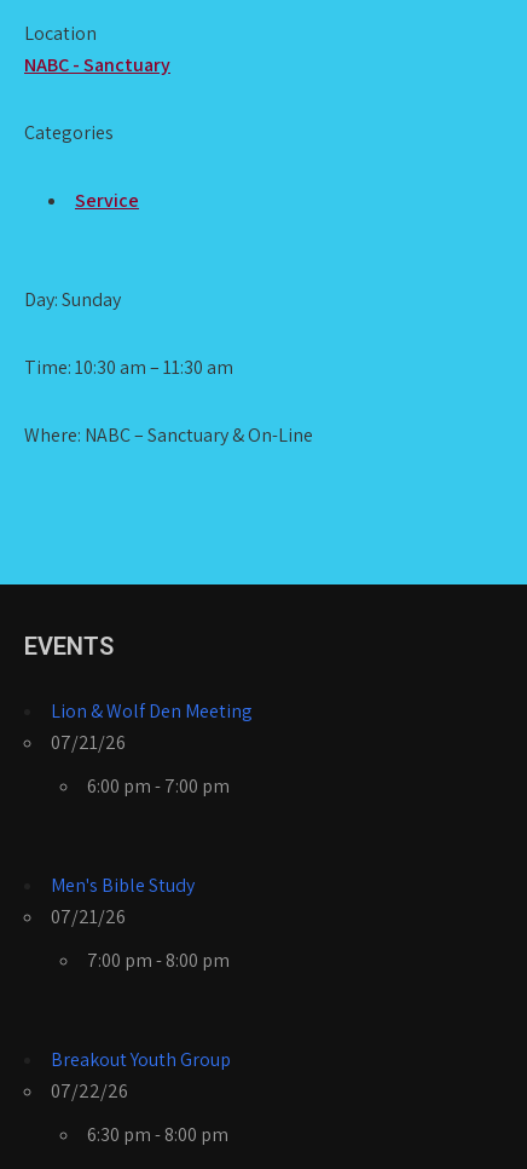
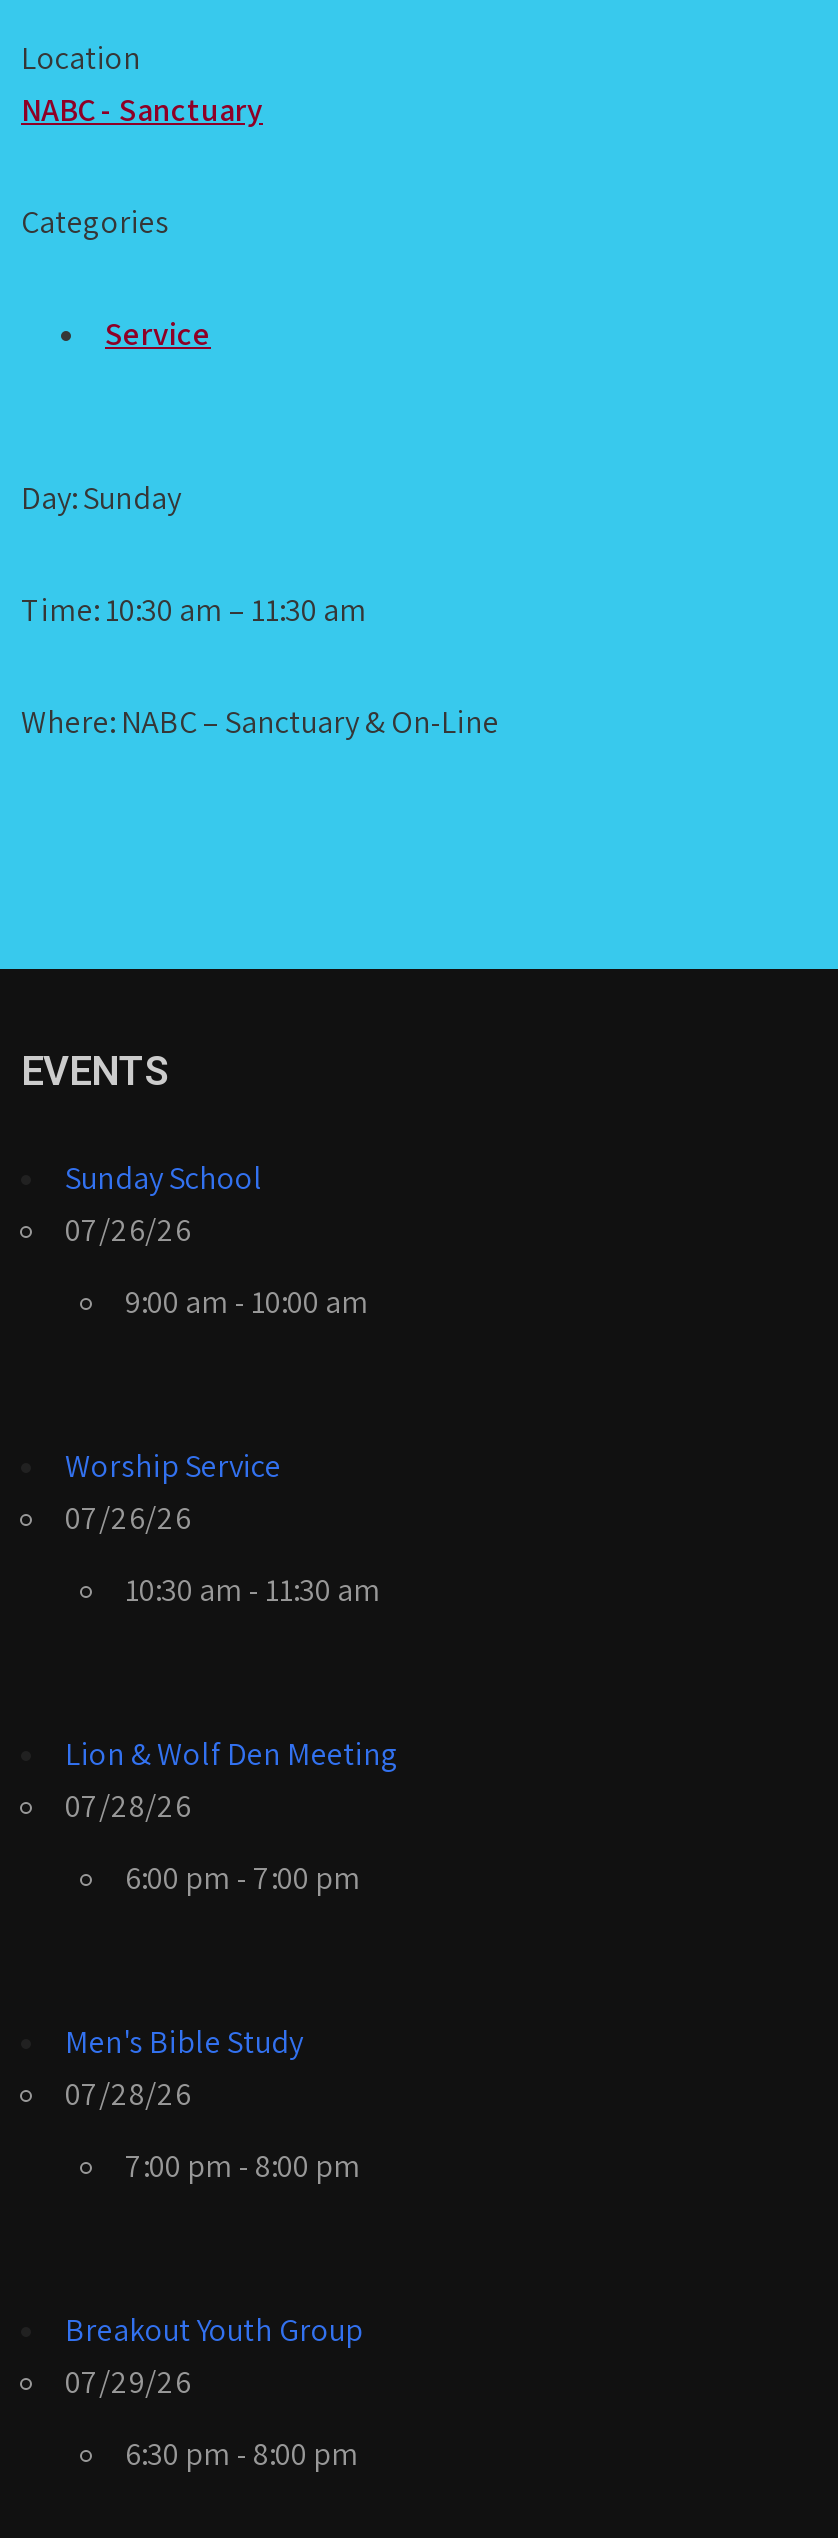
+ Sunday School
+ 07/26/26
+ 9:00 am - 10:00 am

+ Worship Service
+ 07/26/26
+ 10:30 am - 11:30 am

- 07/21/26
+ 07/28/26

- 07/21/26
+ 07/28/26

- 07/22/26
+ 07/29/26
